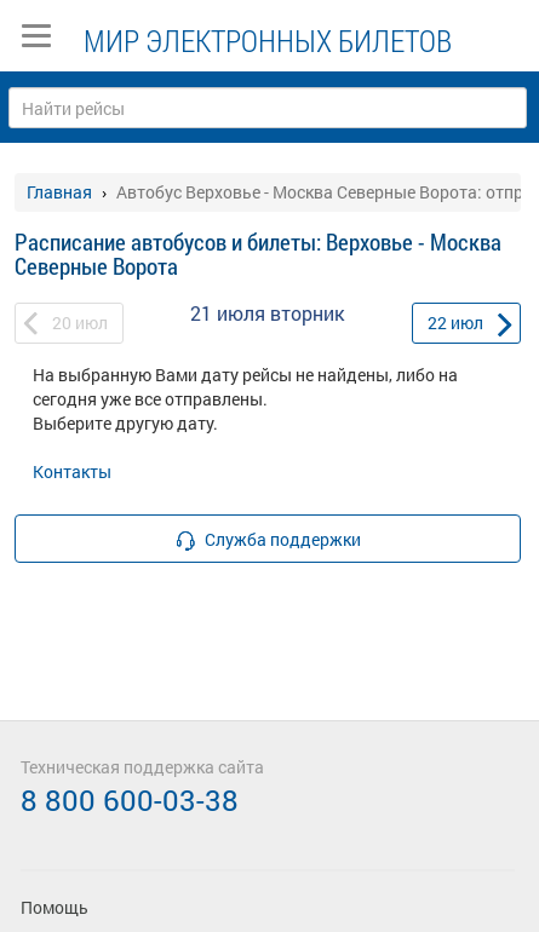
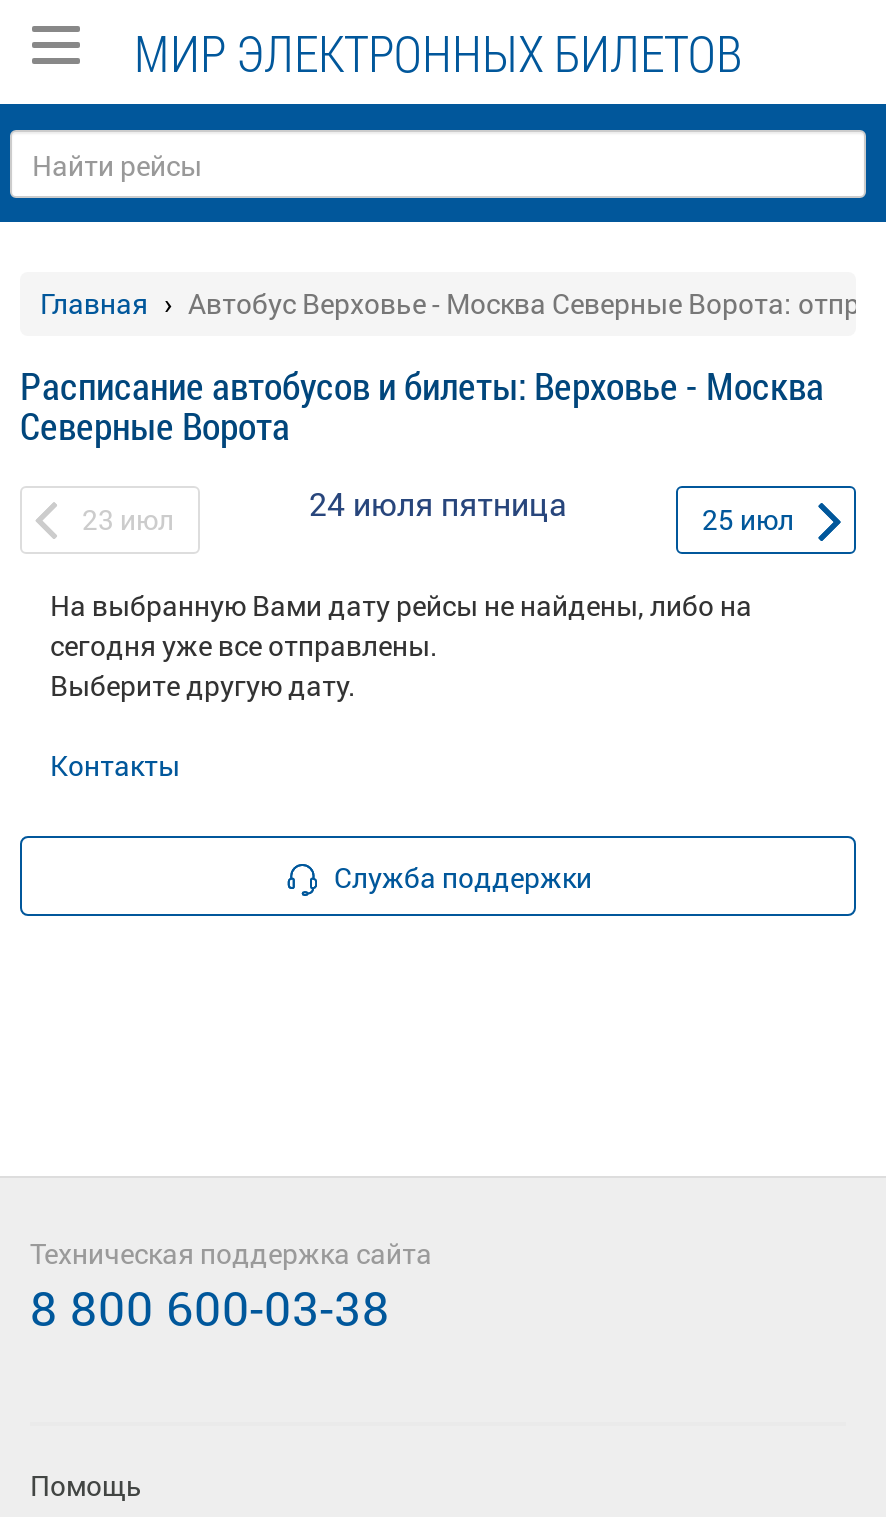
- 21 июля вторник
+ 24 июля пятница

- 20 июл
+ 23 июл

- 22 июл
+ 25 июл
